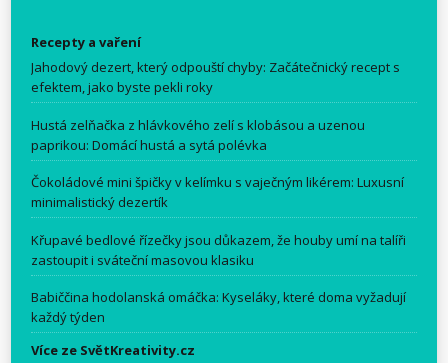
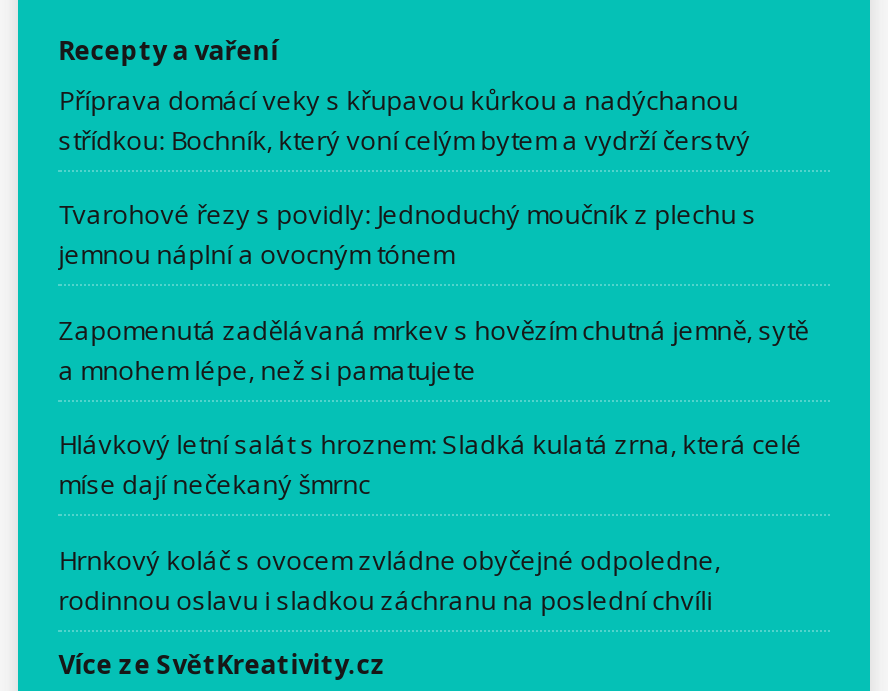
- Jahodový dezert, který odpouští chyby: Začátečnický recept s
- efektem, jako byste pekli roky
+ Příprava domácí veky s křupavou kůrkou a nadýchanou
+ střídkou: Bochník, který voní celým bytem a vydrží čerstvý

- Hustá zelňačka z hlávkového zelí s klobásou a uzenou
- paprikou: Domácí hustá a sytá polévka
+ Tvarohové řezy s povidly: Jednoduchý moučník z plechu s
+ jemnou náplní a ovocným tónem

- Čokoládové mini špičky v kelímku s vaječným likérem: Luxusní
- minimalistický dezertík
+ Zapomenutá zadělávaná mrkev s hovězím chutná jemně, sytě
+ a mnohem lépe, než si pamatujete

- Křupavé bedlové řízečky jsou důkazem, že houby umí na talíři
- zastoupit i sváteční masovou klasiku
+ Hlávkový letní salát s hroznem: Sladká kulatá zrna, která celé
+ míse dají nečekaný šmrnc

- Babiččina hodolanská omáčka: Kyseláky, které doma vyžadují
- každý týden
+ Hrnkový koláč s ovocem zvládne obyčejné odpoledne,
+ rodinnou oslavu i sladkou záchranu na poslední chvíli
